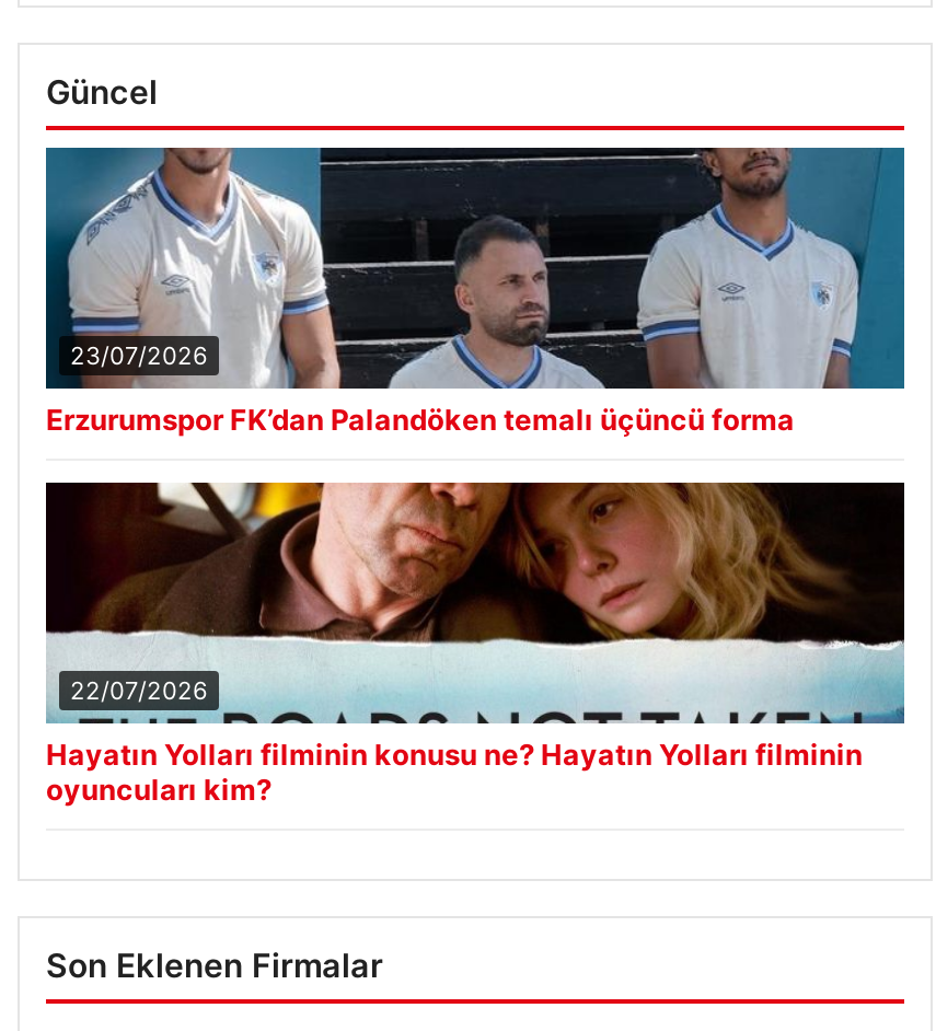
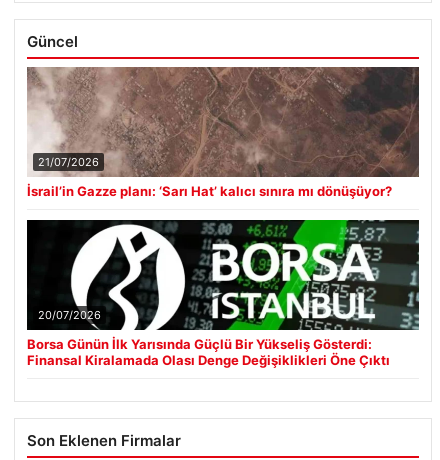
- [image]
- 23/07/2026
+ [image]
+ 21/07/2026

- Erzurumspor FK’dan Palandöken temalı üçüncü forma
+ İsrail’in Gazze planı: ‘Sarı Hat’ kalıcı sınıra mı dönüşüyor?

- [image]
- 22/07/2026
+ [image]
+ 20/07/2026

- Hayatın Yolları filminin konusu ne? Hayatın Yolları filminin
- oyuncuları kim?
+ Borsa Günün İlk Yarısında Güçlü Bir Yükseliş Gösterdi:
+ Finansal Kiralamada Olası Denge Değişiklikleri Öne Çıktı
